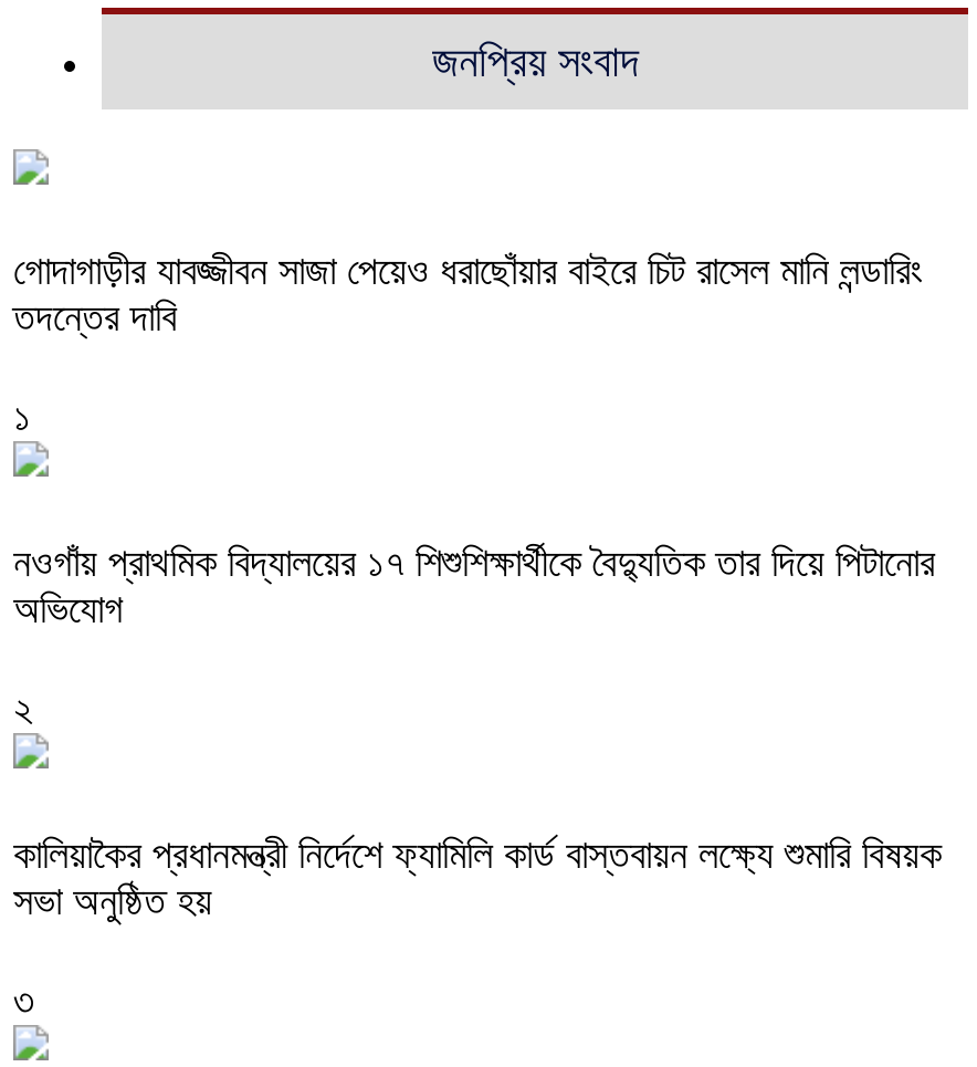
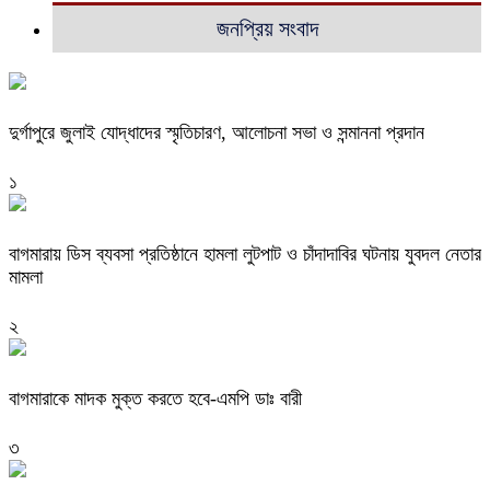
- গোদাগাড়ীর যাবজ্জীবন সাজা পেয়েও ধরাছোঁয়ার বাইরে চিট রাসেল মানি লন্ডারিং
- তদন্তের দাবি
+ দুর্গাপুরে জুলাই যোদ্ধাদের স্মৃতিচারণ, আলোচনা সভা ও সন্মাননা প্রদান

- নওগাঁয় প্রাথমিক বিদ্যালয়ের ১৭ শিশুশিক্ষার্থীকে বৈদ্যুতিক তার দিয়ে পিটানোর
- অভিযোগ
+ বাগমারায় ডিস ব্যবসা প্রতিষ্ঠানে হামলা লুটপাট ও চাঁদাদাবির ঘটনায় যুবদল নেতার
+ মামলা

- কালিয়াকৈর প্রধানমন্ত্রী নির্দেশে ফ্যামিলি কার্ড বাস্তবায়ন লক্ষ্যে শুমারি বিষয়ক
- সভা অনুষ্ঠিত হয়
+ বাগমারাকে মাদক মুক্ত করতে হবে-এমপি ডাঃ বারী
